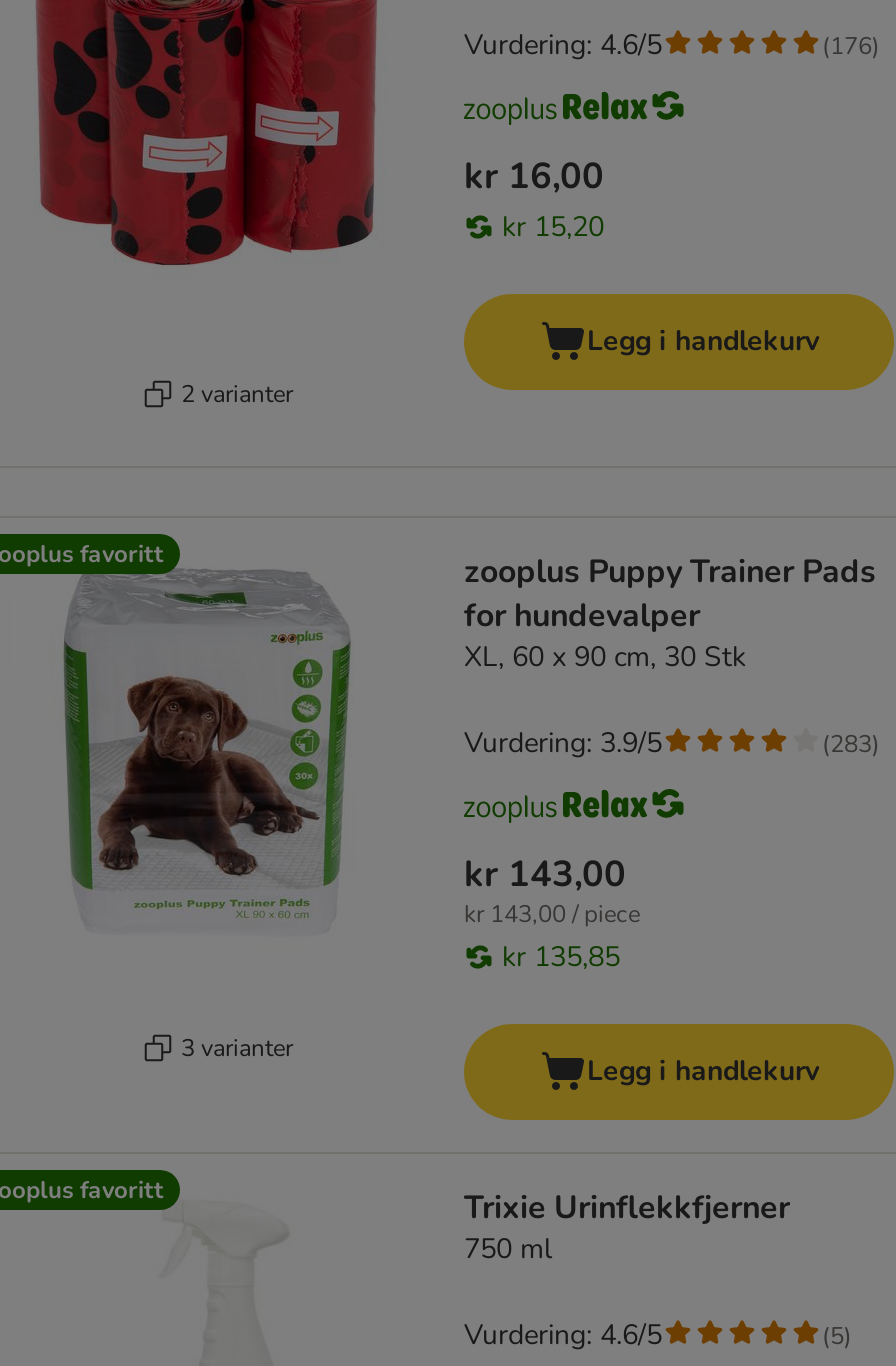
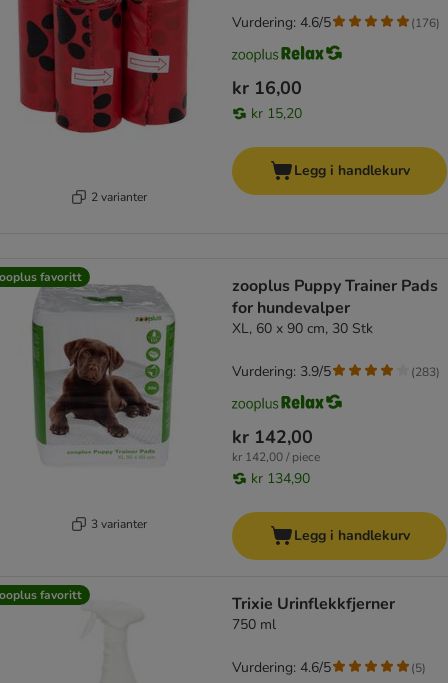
- kr 143,00
+ kr 142,00

- kr 143,00 / piece
+ kr 142,00 / piece

- kr 135,85
+ kr 134,90
